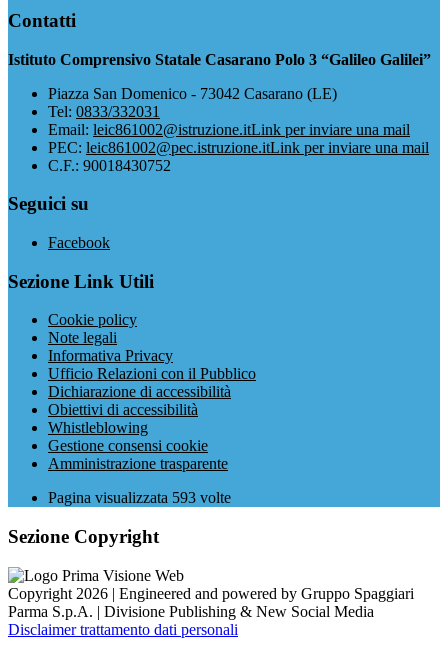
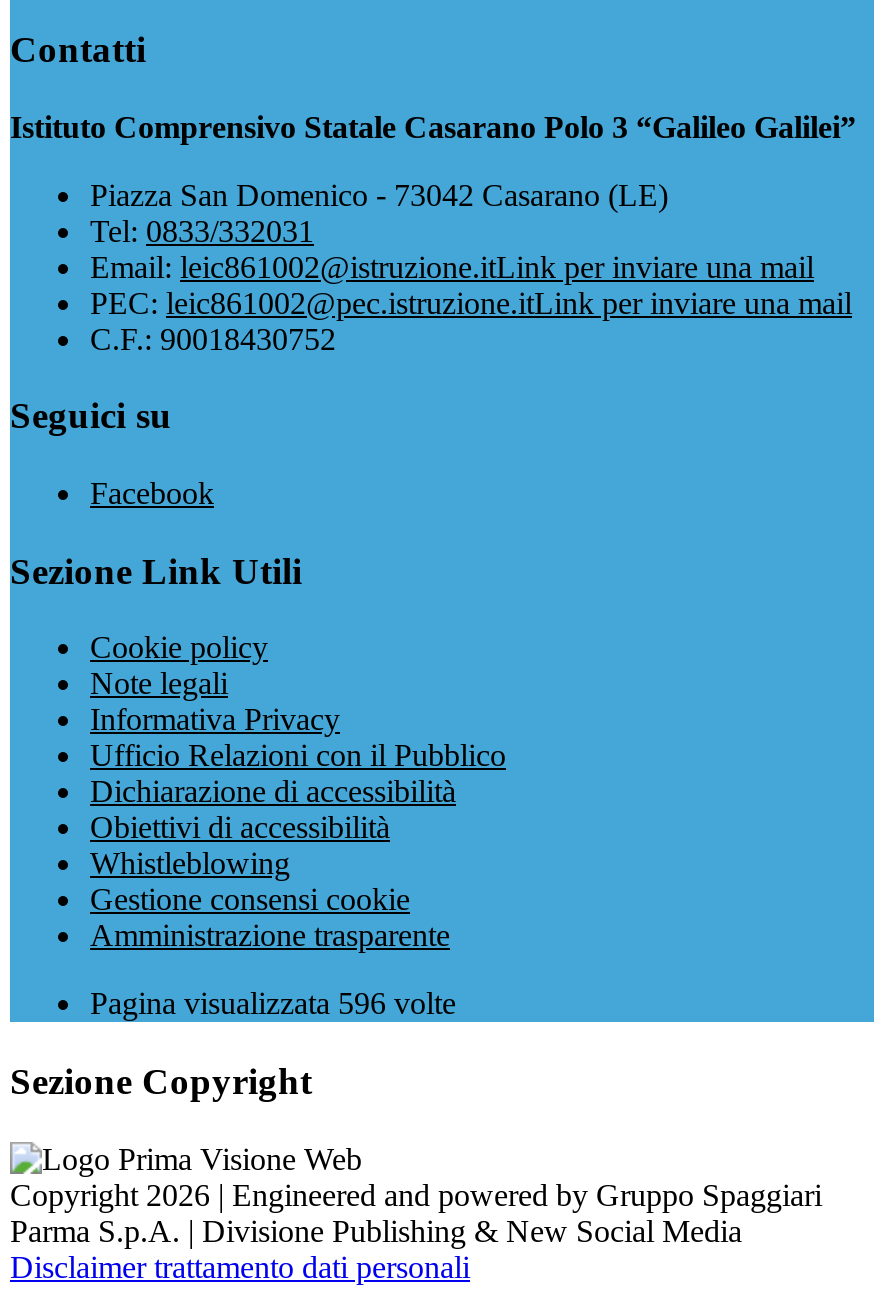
- Pagina visualizzata 593 volte
+ Pagina visualizzata 596 volte
